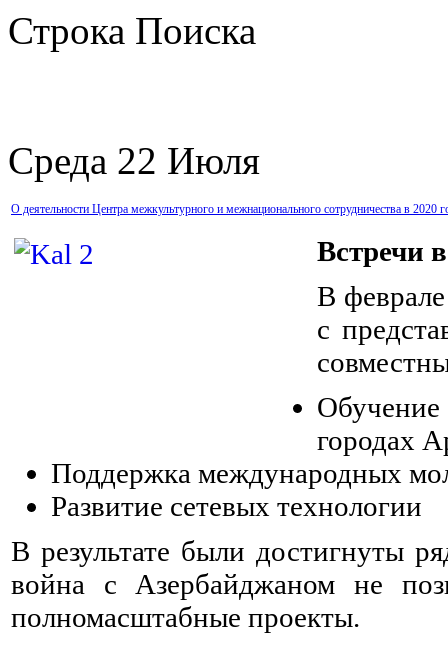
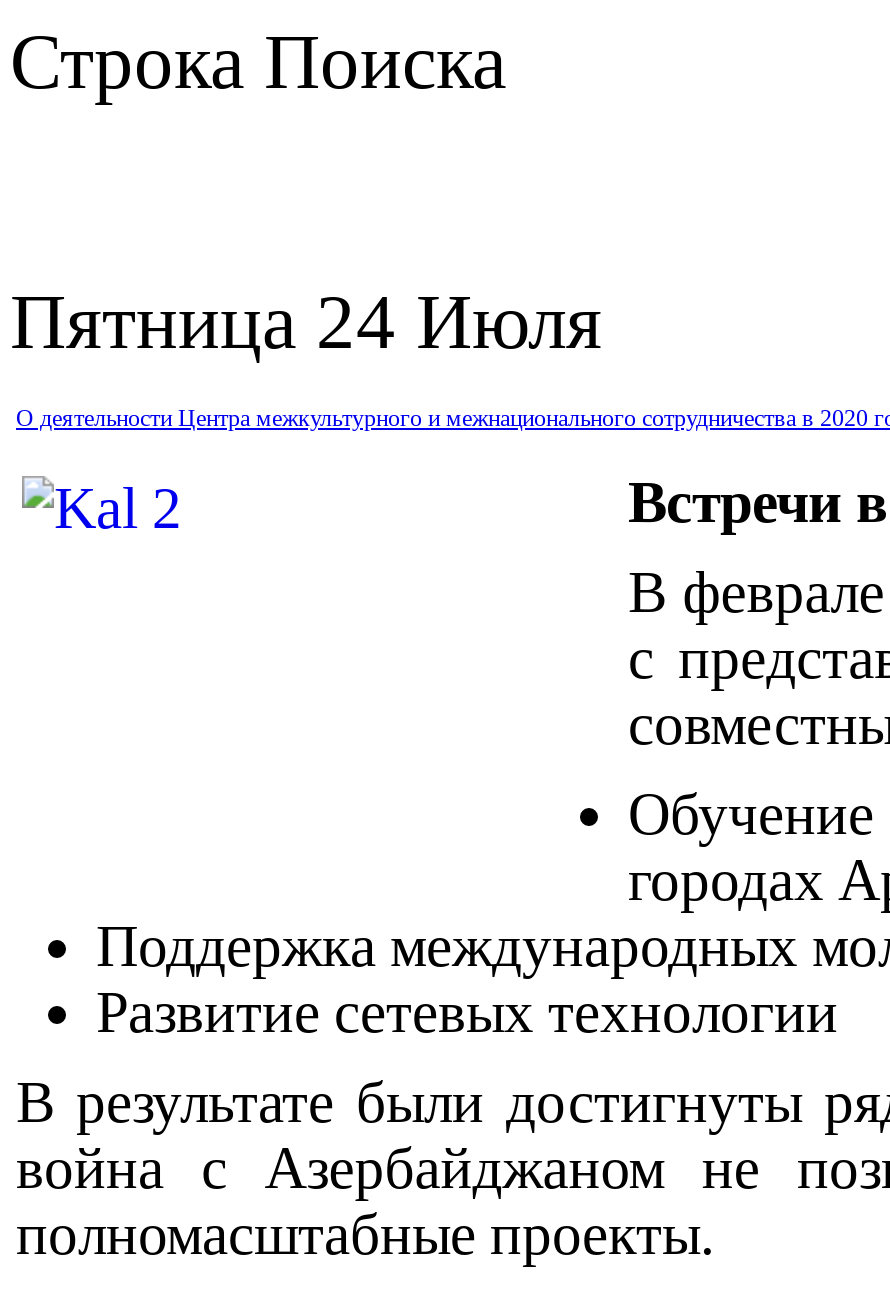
- Среда 22 Июля
+ Пятница 24 Июля
